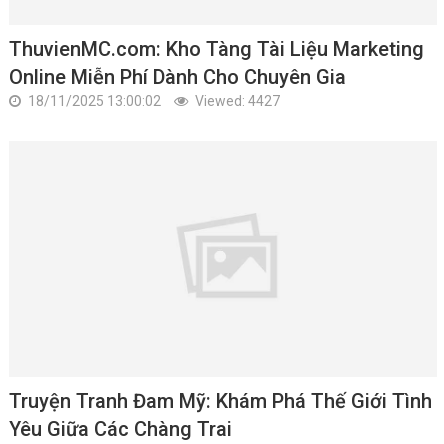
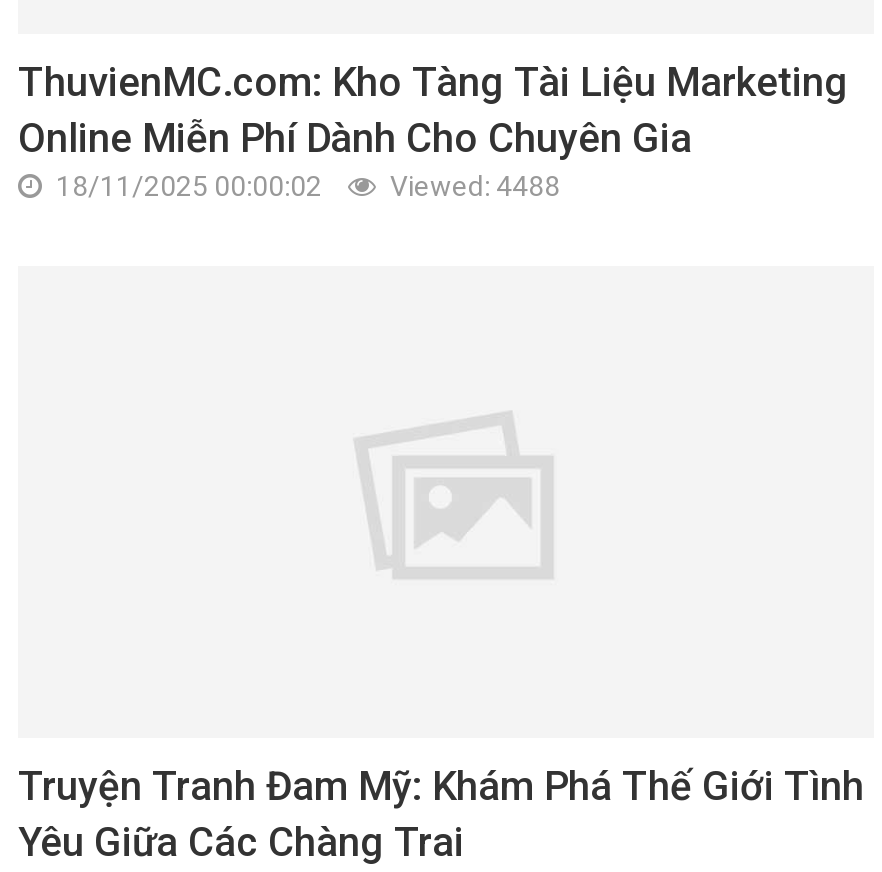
- 18/11/2025 13:00:02
+ 18/11/2025 00:00:02

- Viewed: 4427
+ Viewed: 4488
